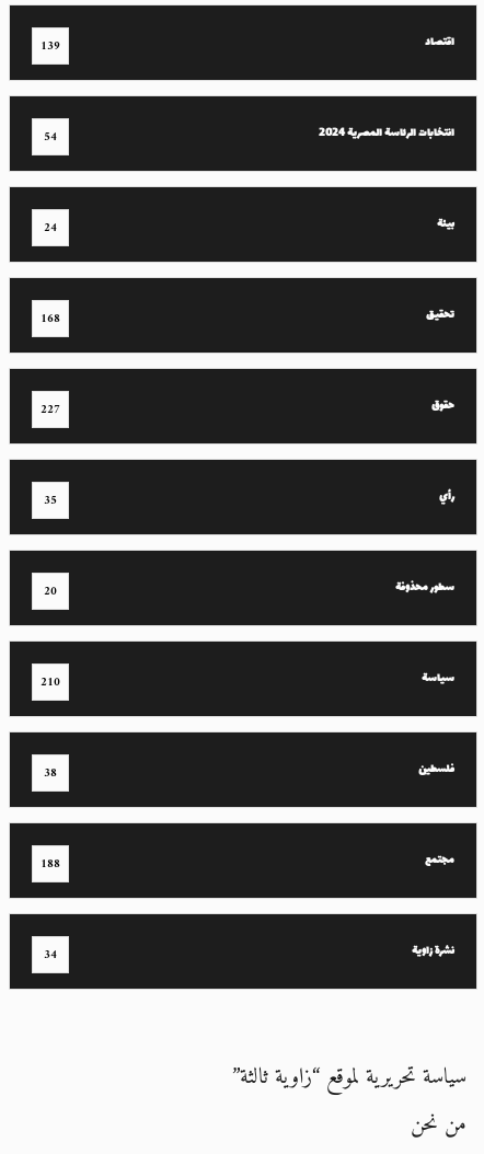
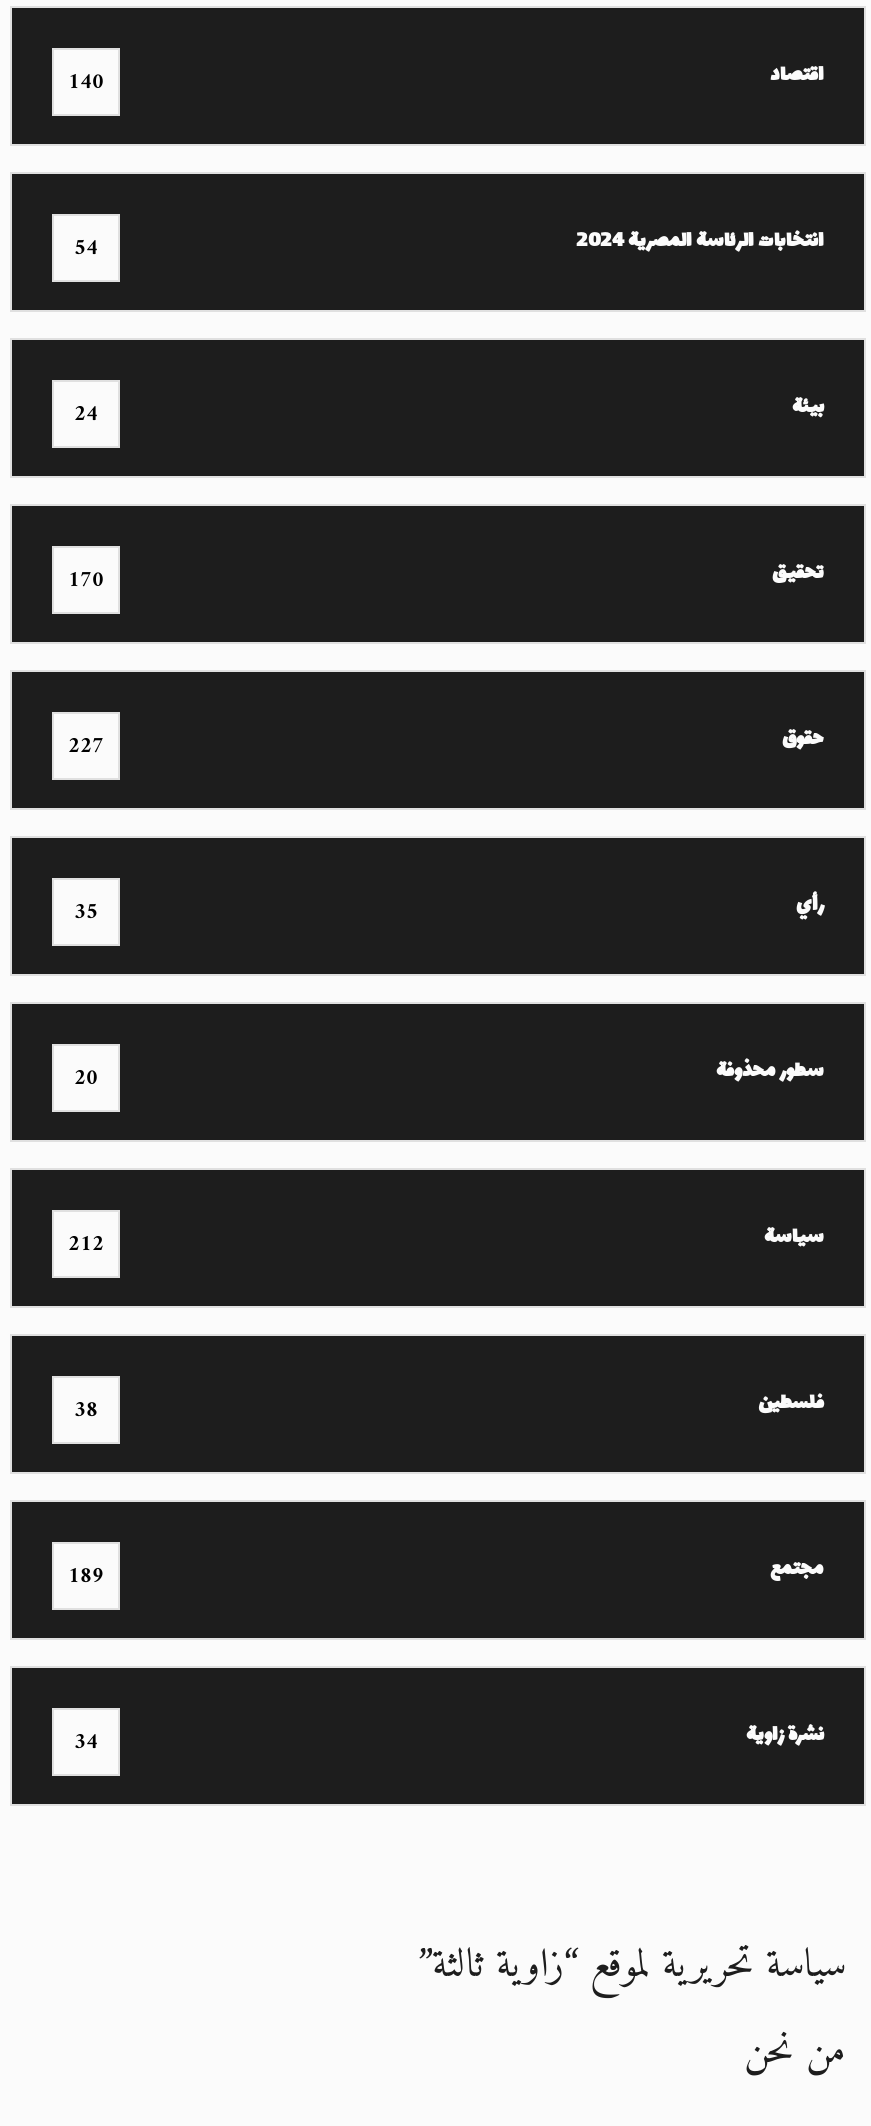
- 139
+ 140

- 168
+ 170

- 210
+ 212

- 188
+ 189
